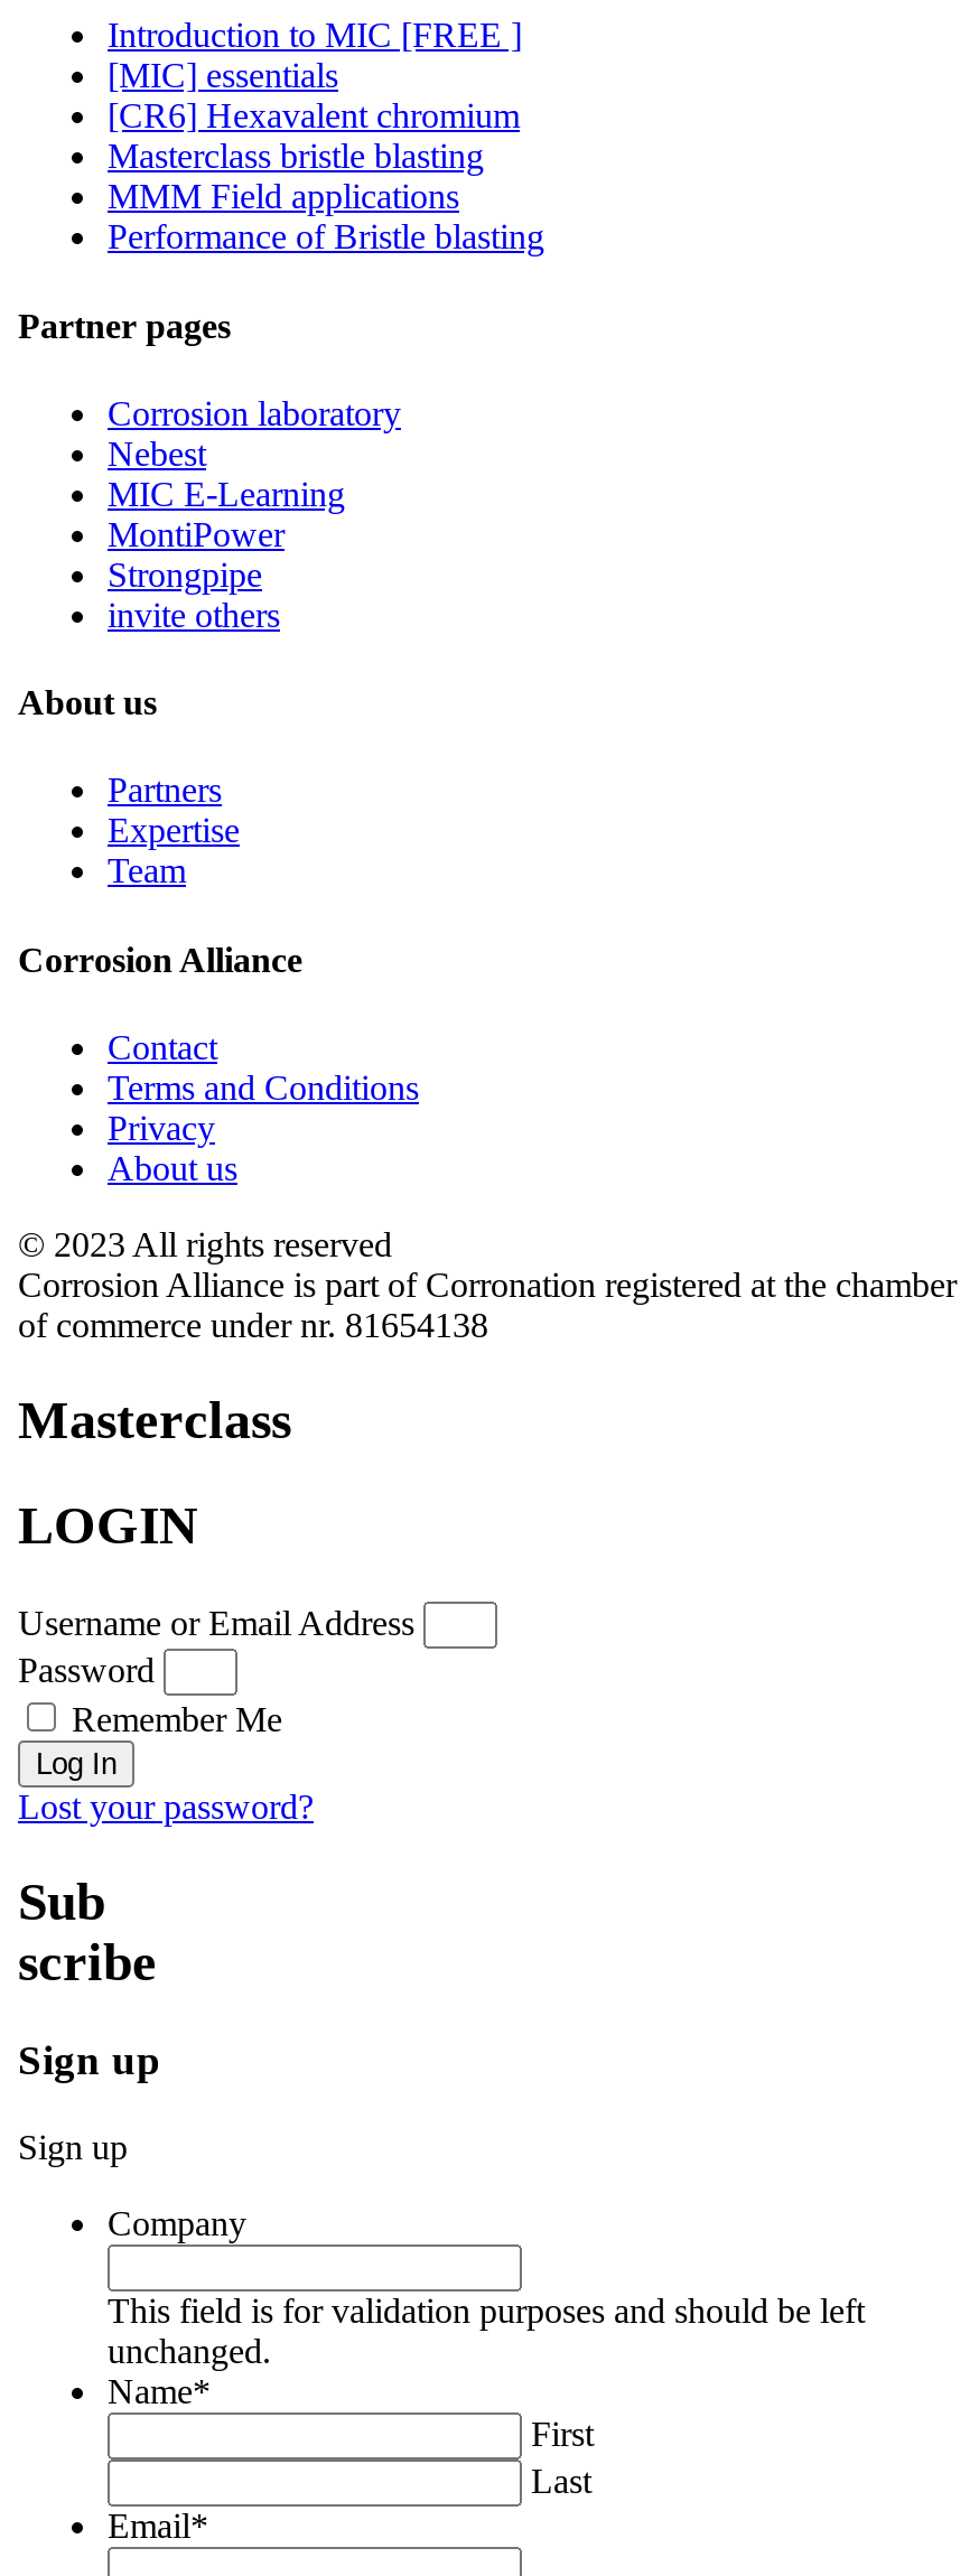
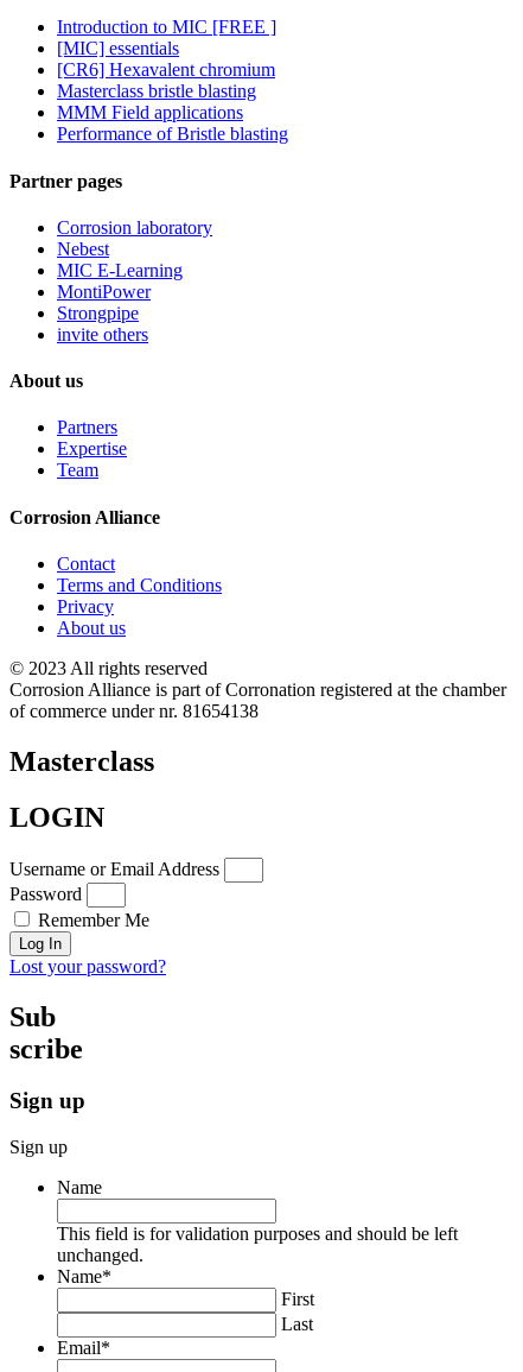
- Company
+ Name
